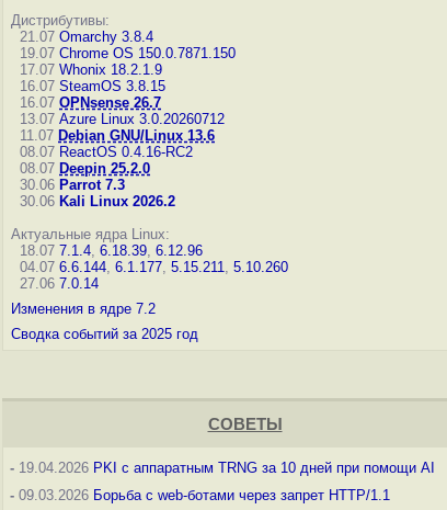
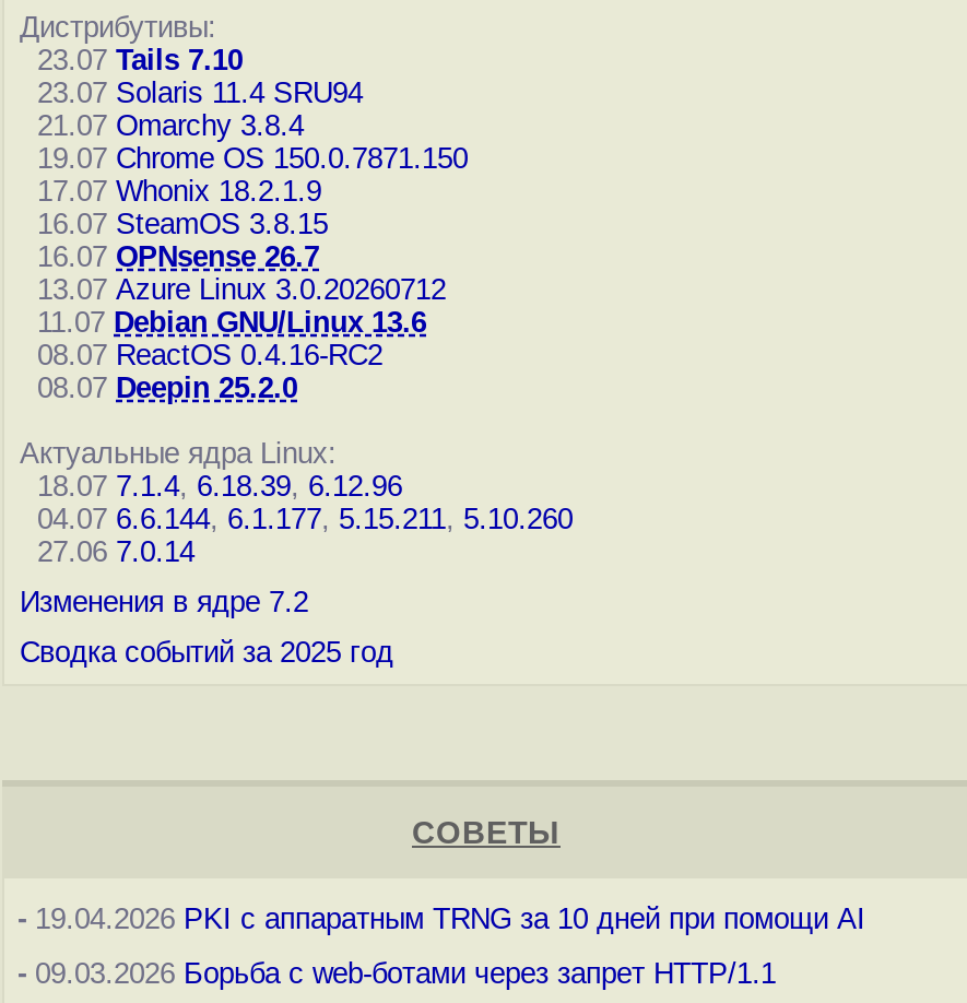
+ 23.07 Tails 7.10
+ 23.07 Solaris 11.4 SRU94

moved down: 21.07 Omarchy 3.8.4 | 19.07 Chrome OS 150.0.7871.150 | 17.07 Whonix 18.2.1.9 | ... | 08.07 ReactOS 0.4.16-RC2 | 08.07 Deepin 25.2.0

- 30.06 Parrot 7.3
- 30.06 Kali Linux 2026.2
